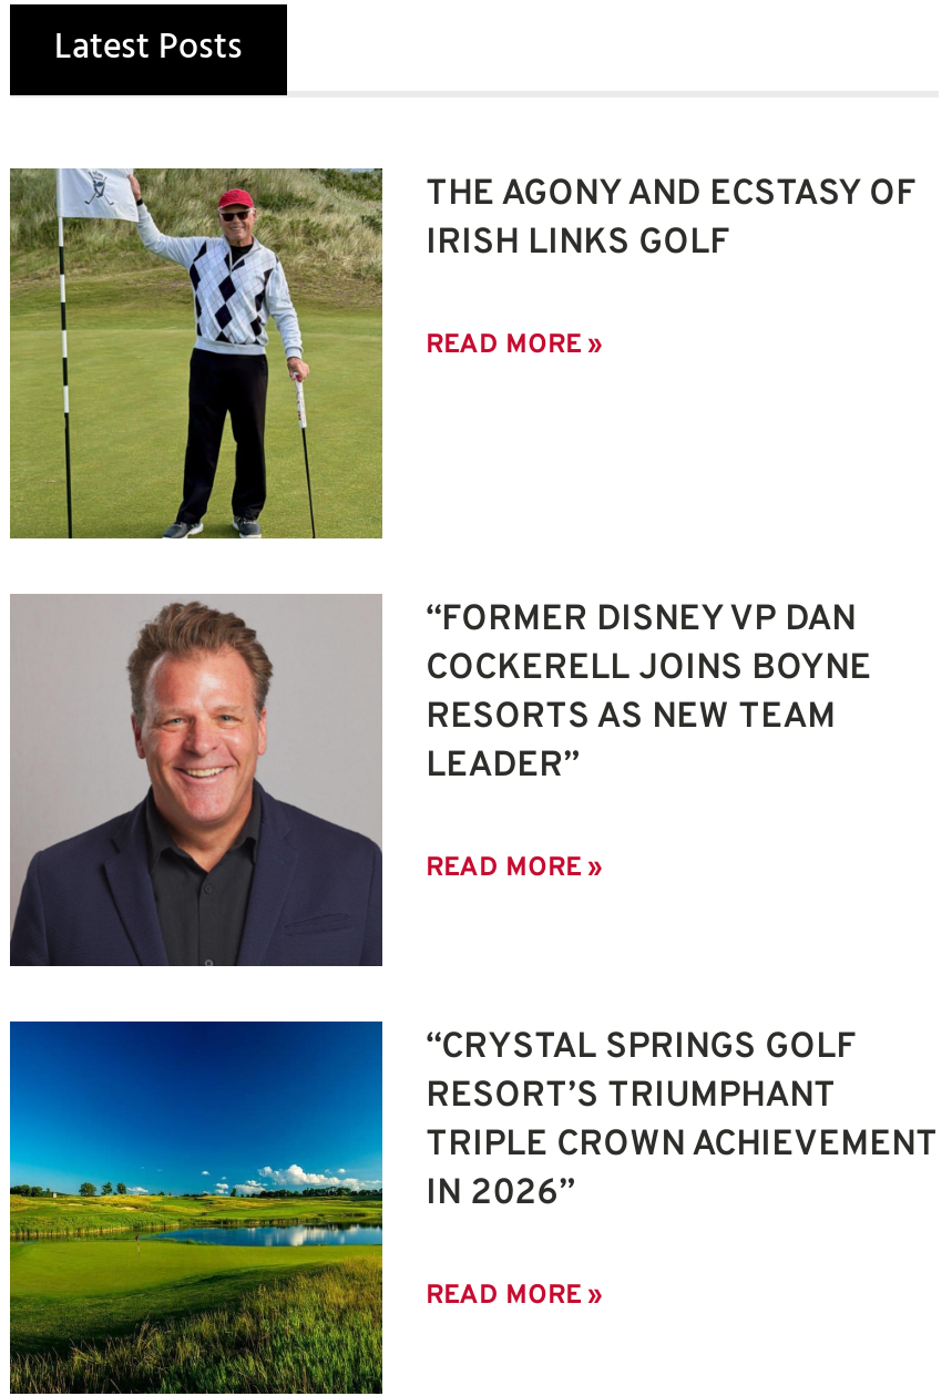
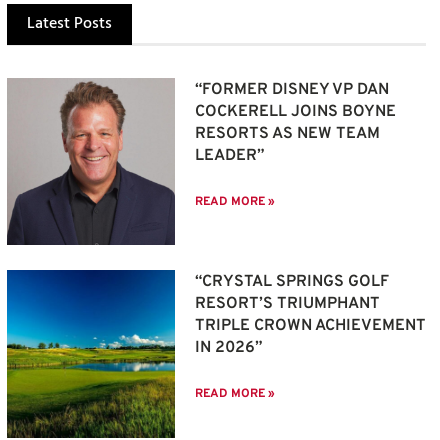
- [image]
- THE AGONY AND ECSTASY OF
- IRISH LINKS GOLF
- READ MORE »
